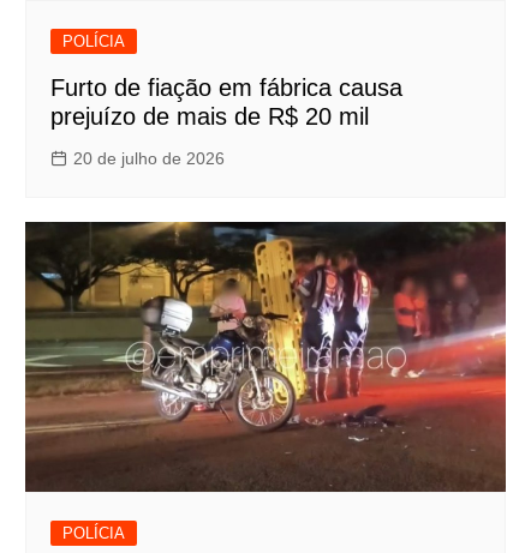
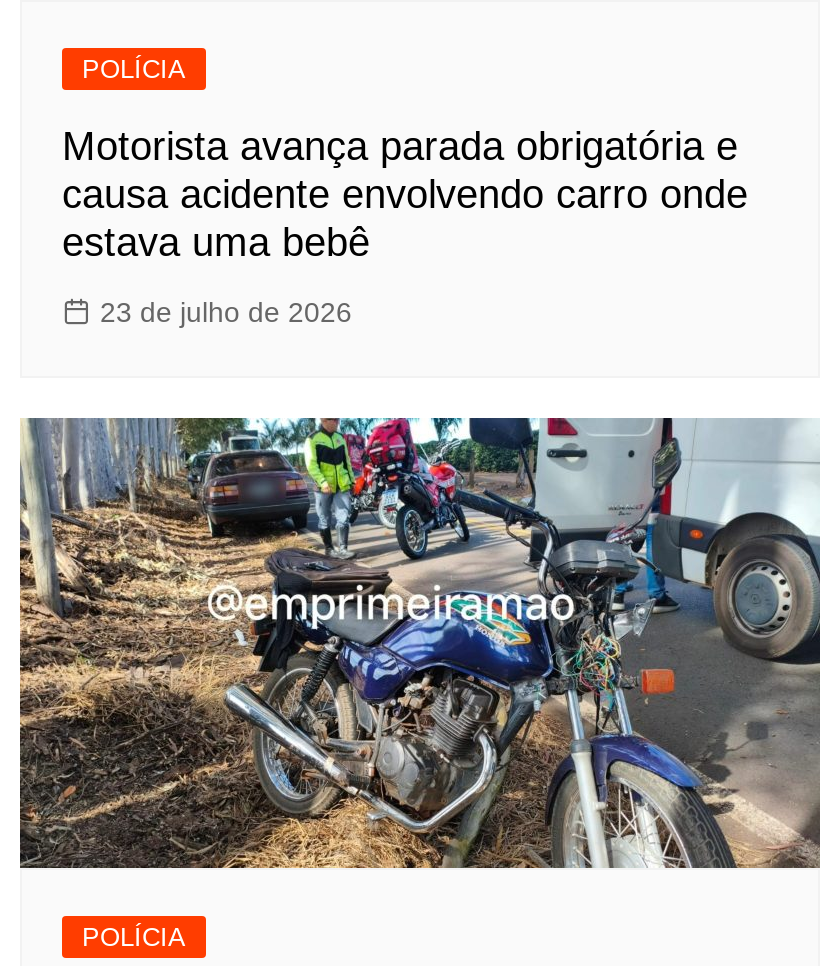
- Furto de fiação em fábrica causa
- prejuízo de mais de R$ 20 mil
+ Motorista avança parada obrigatória e
+ causa acidente envolvendo carro onde
+ estava uma bebê

- 20 de julho de 2026
+ 23 de julho de 2026

- [image]
+ [image]
